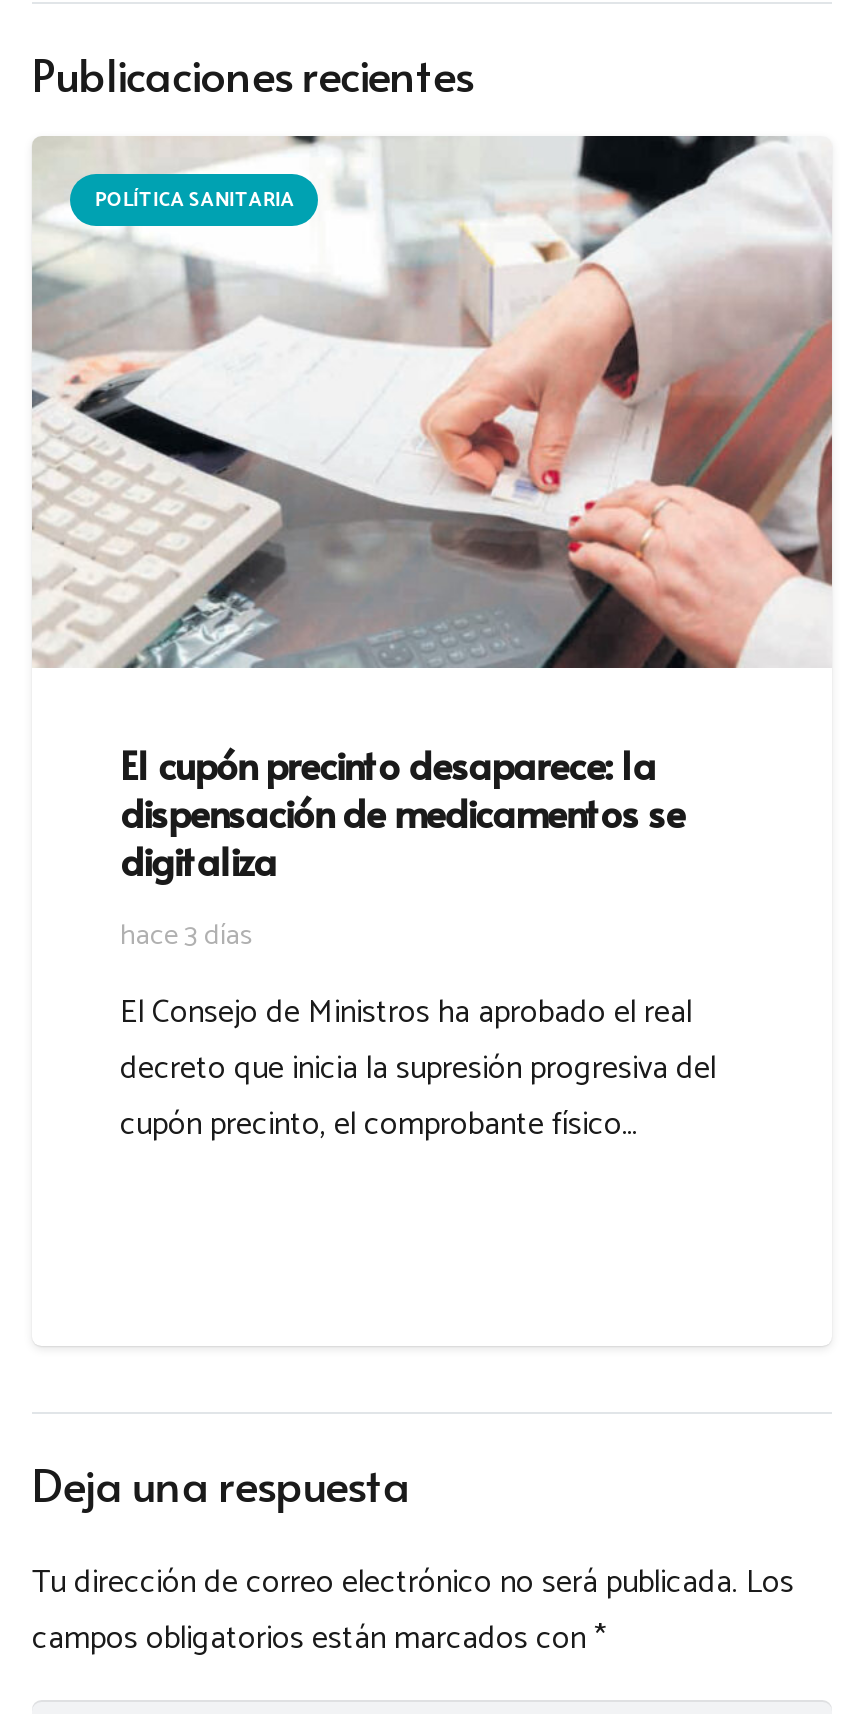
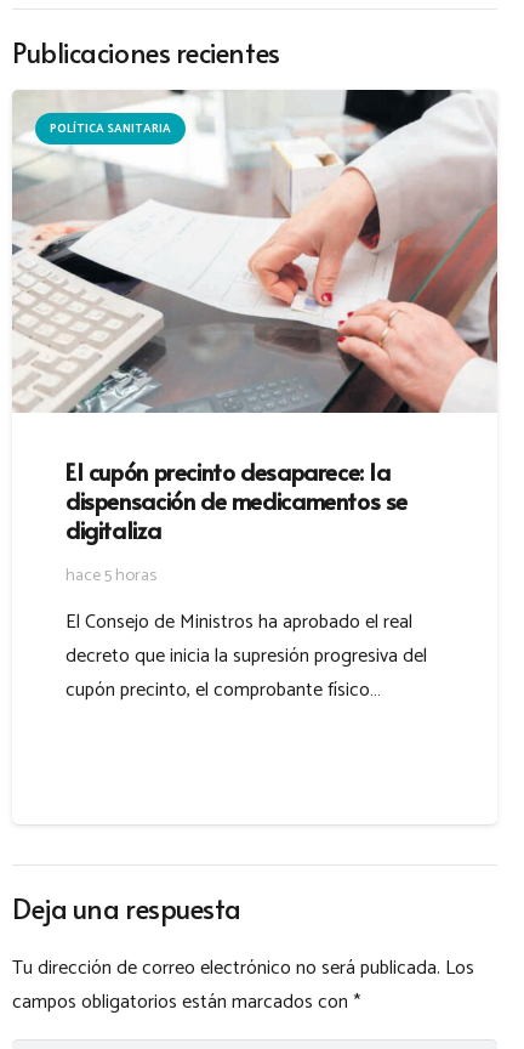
- hace 3 días
+ hace 5 horas
